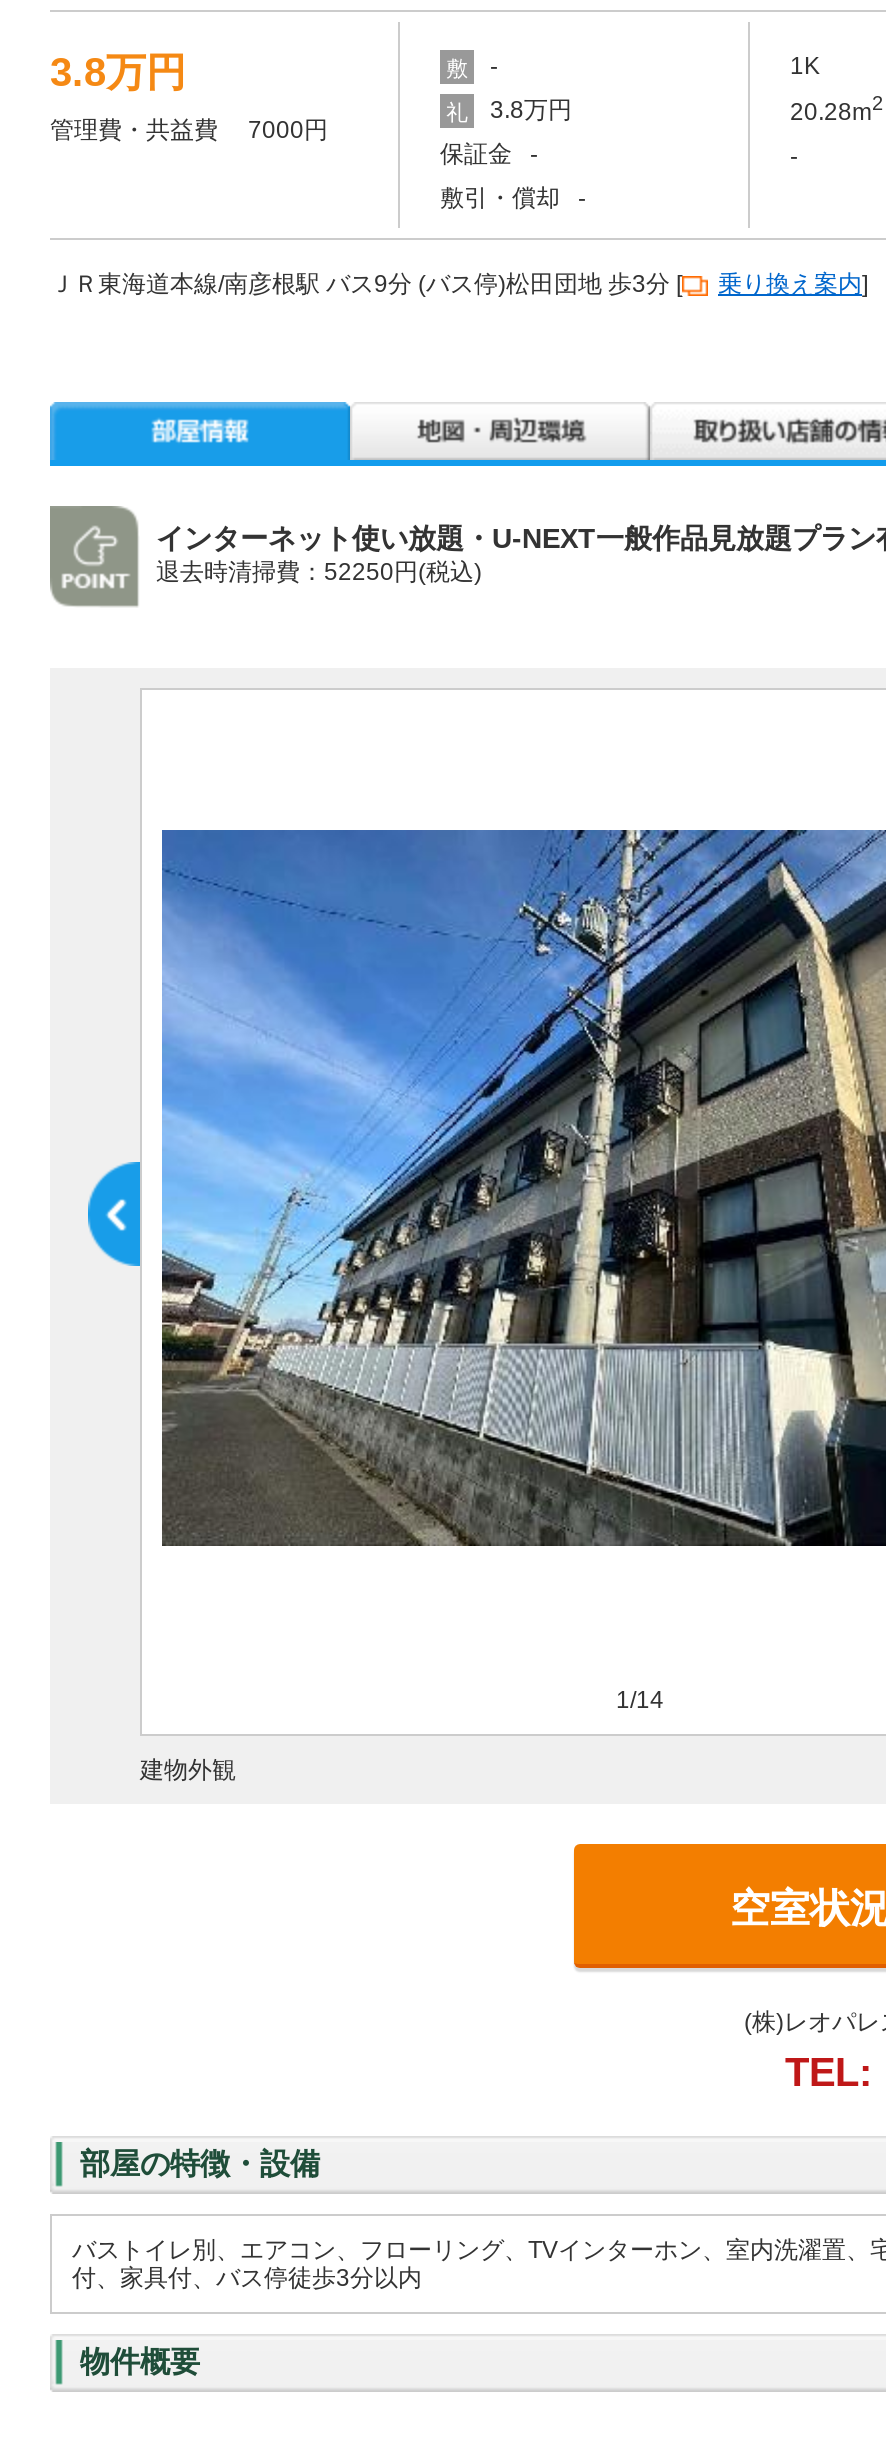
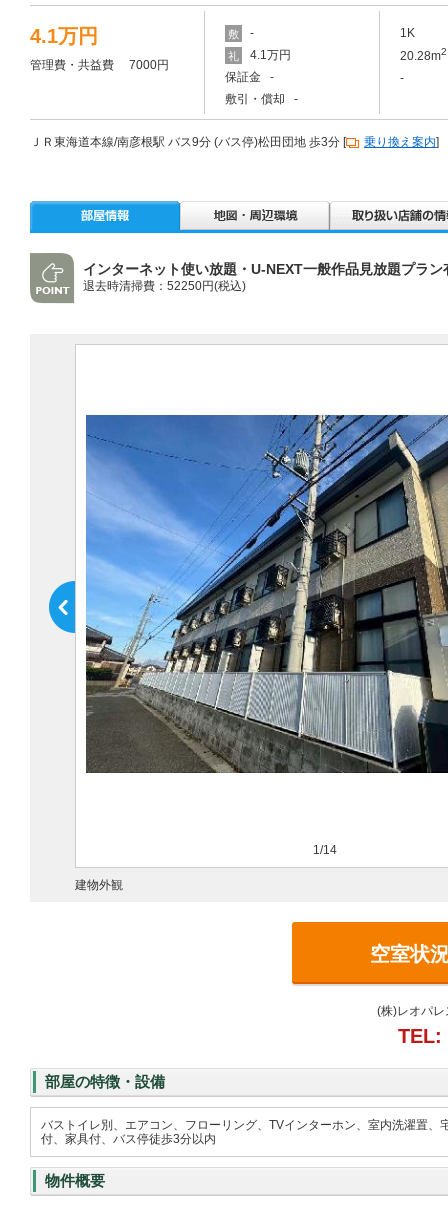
- 3.8万円
+ 4.1万円

- 礼 3.8万円
+ 礼 4.1万円
